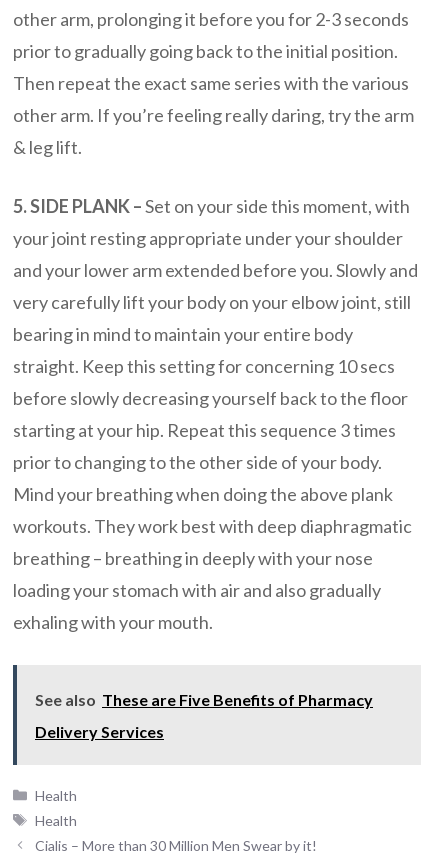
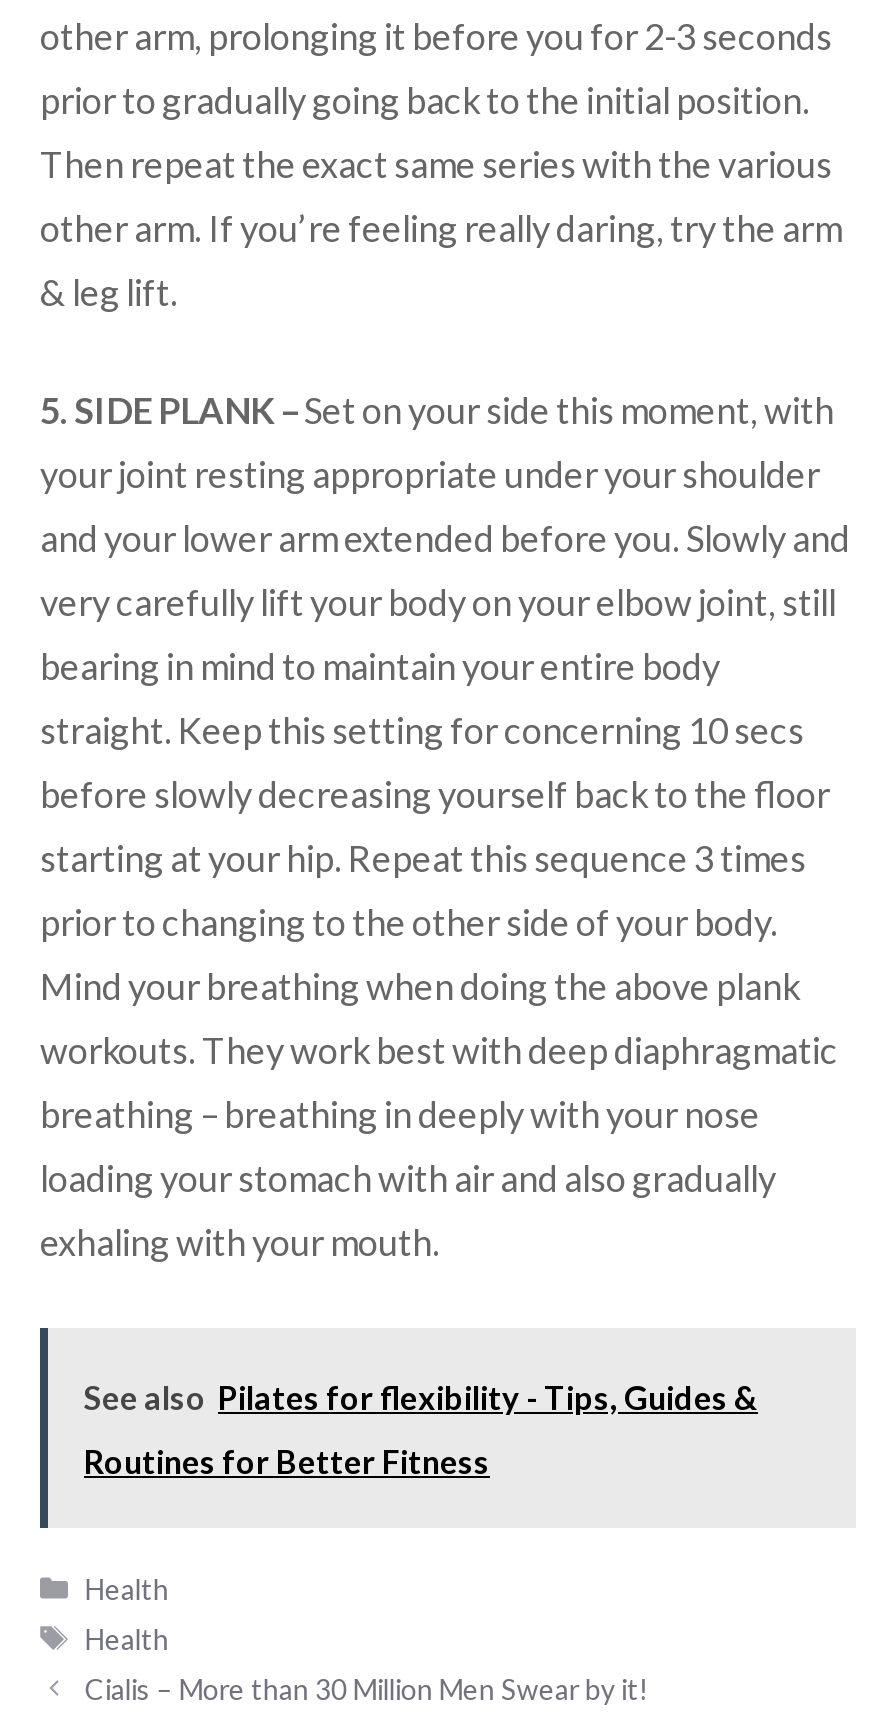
- See also These are Five Benefits of Pharmacy
+ See also Pilates for flexibility - Tips, Guides &

- Delivery Services
+ Routines for Better Fitness
